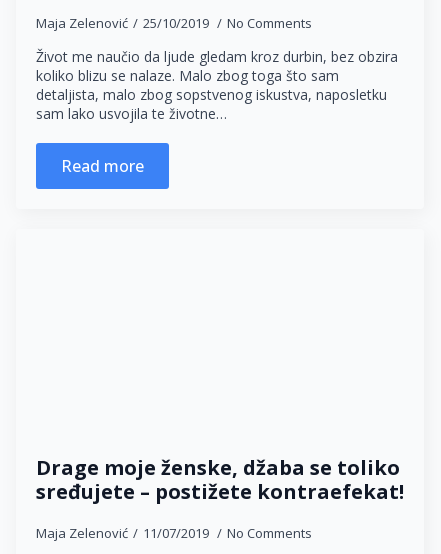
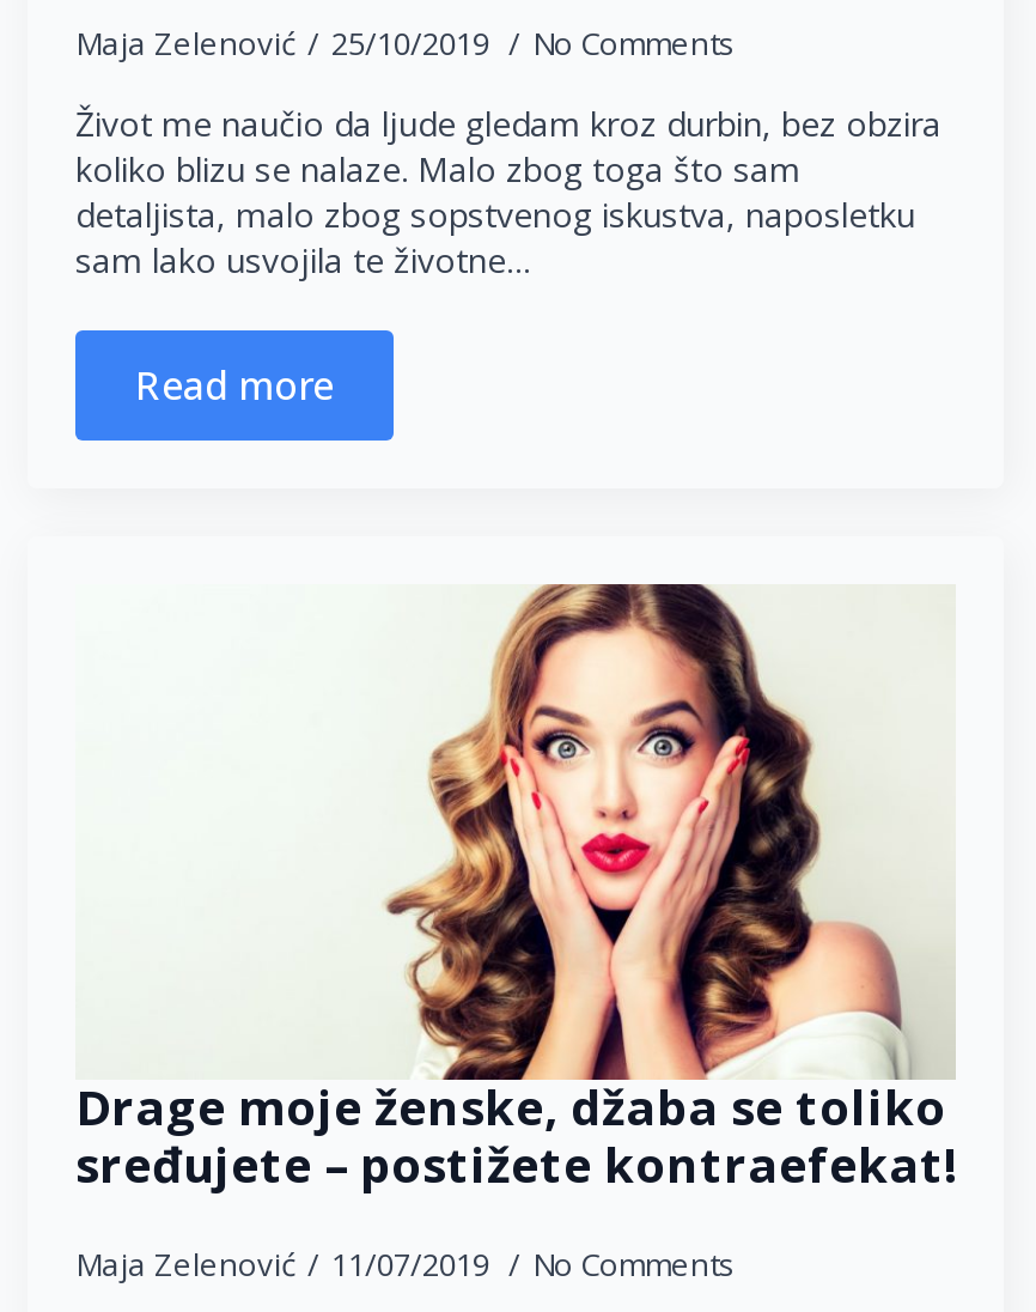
+ [image]
